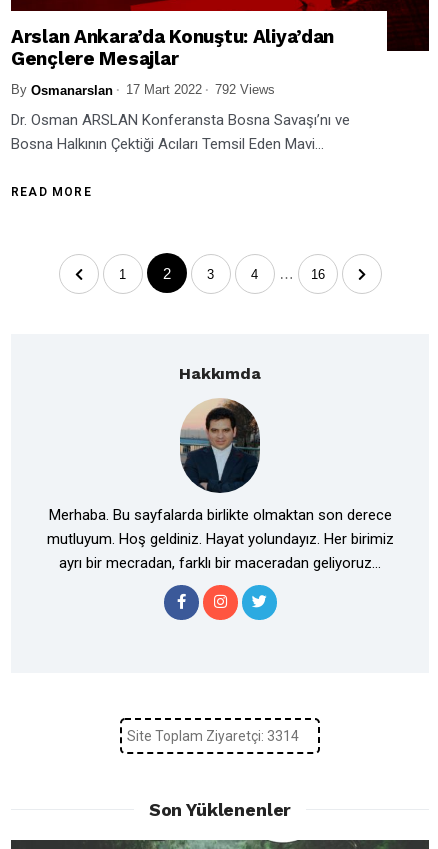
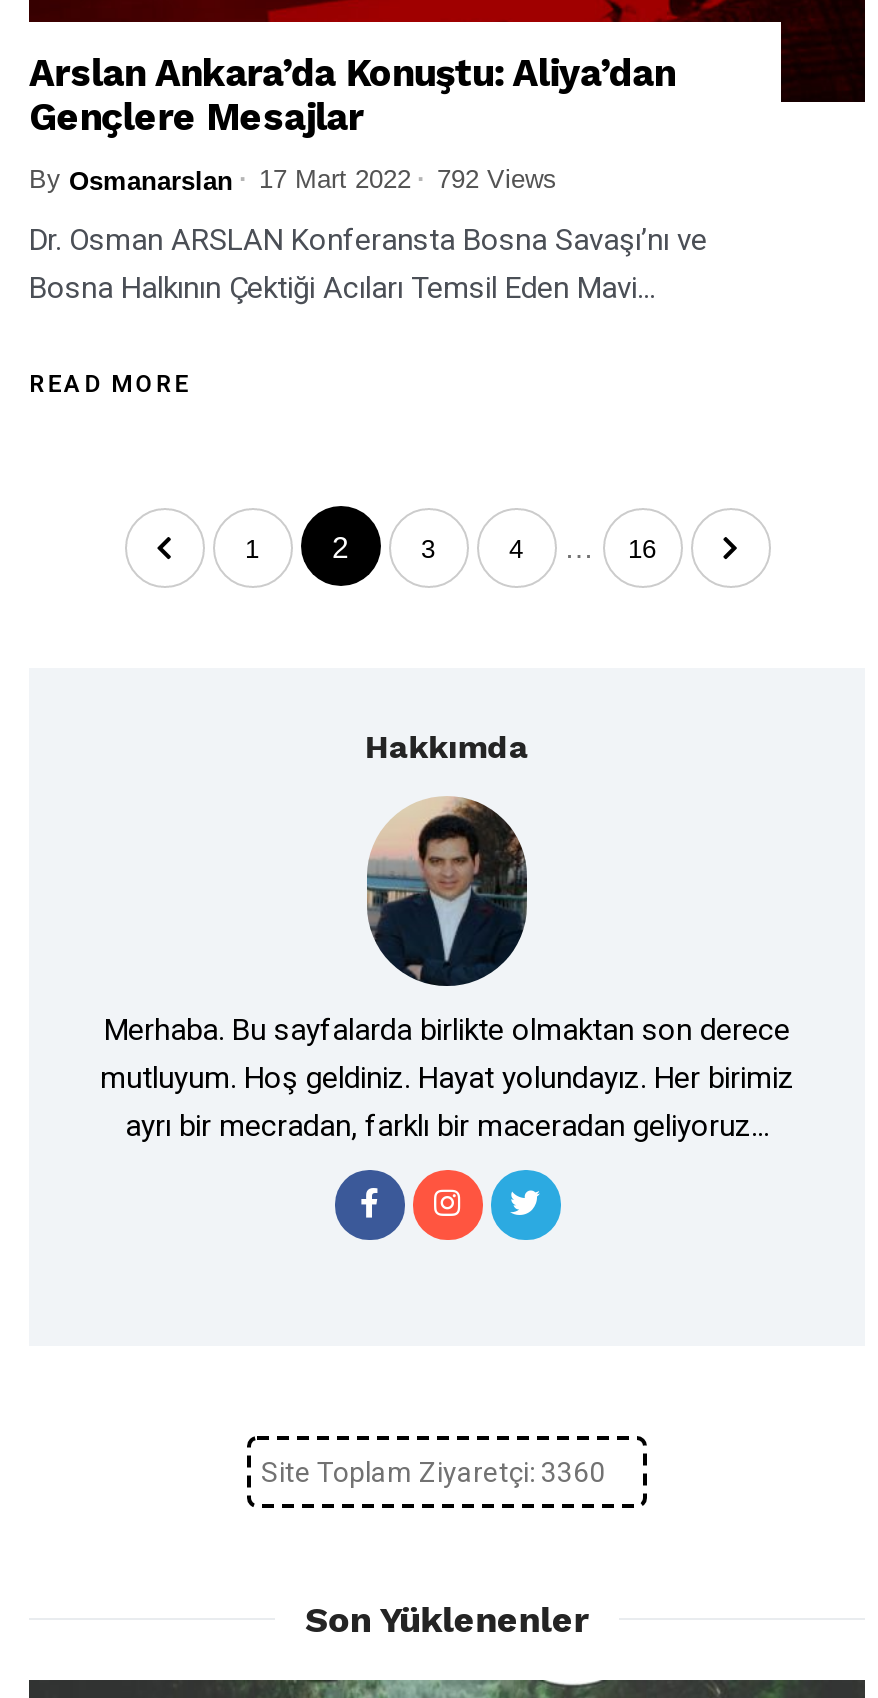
- Site Toplam Ziyaretçi: 3314
+ Site Toplam Ziyaretçi: 3360
